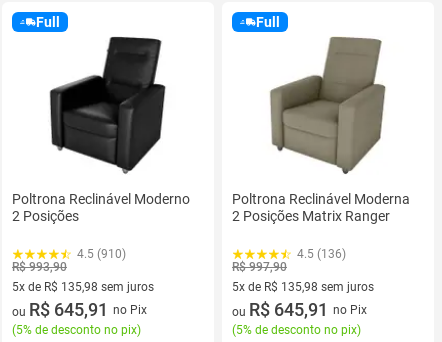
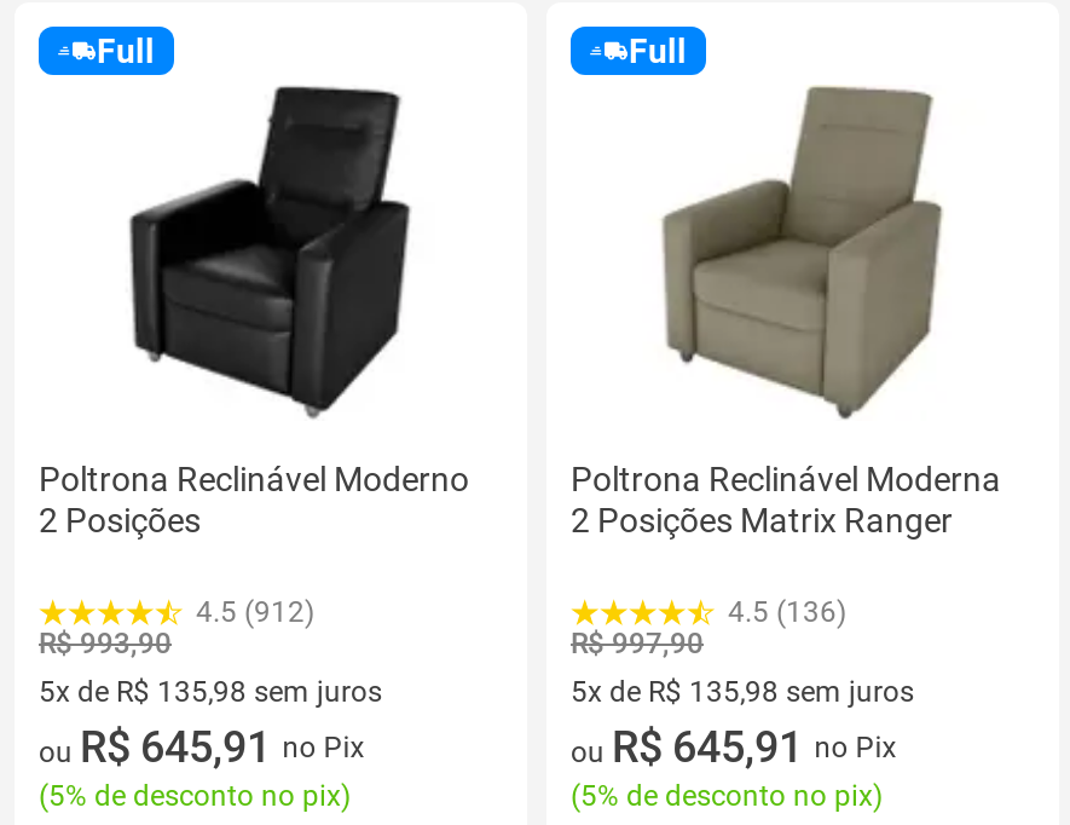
- 4.5 (910)
+ 4.5 (912)
